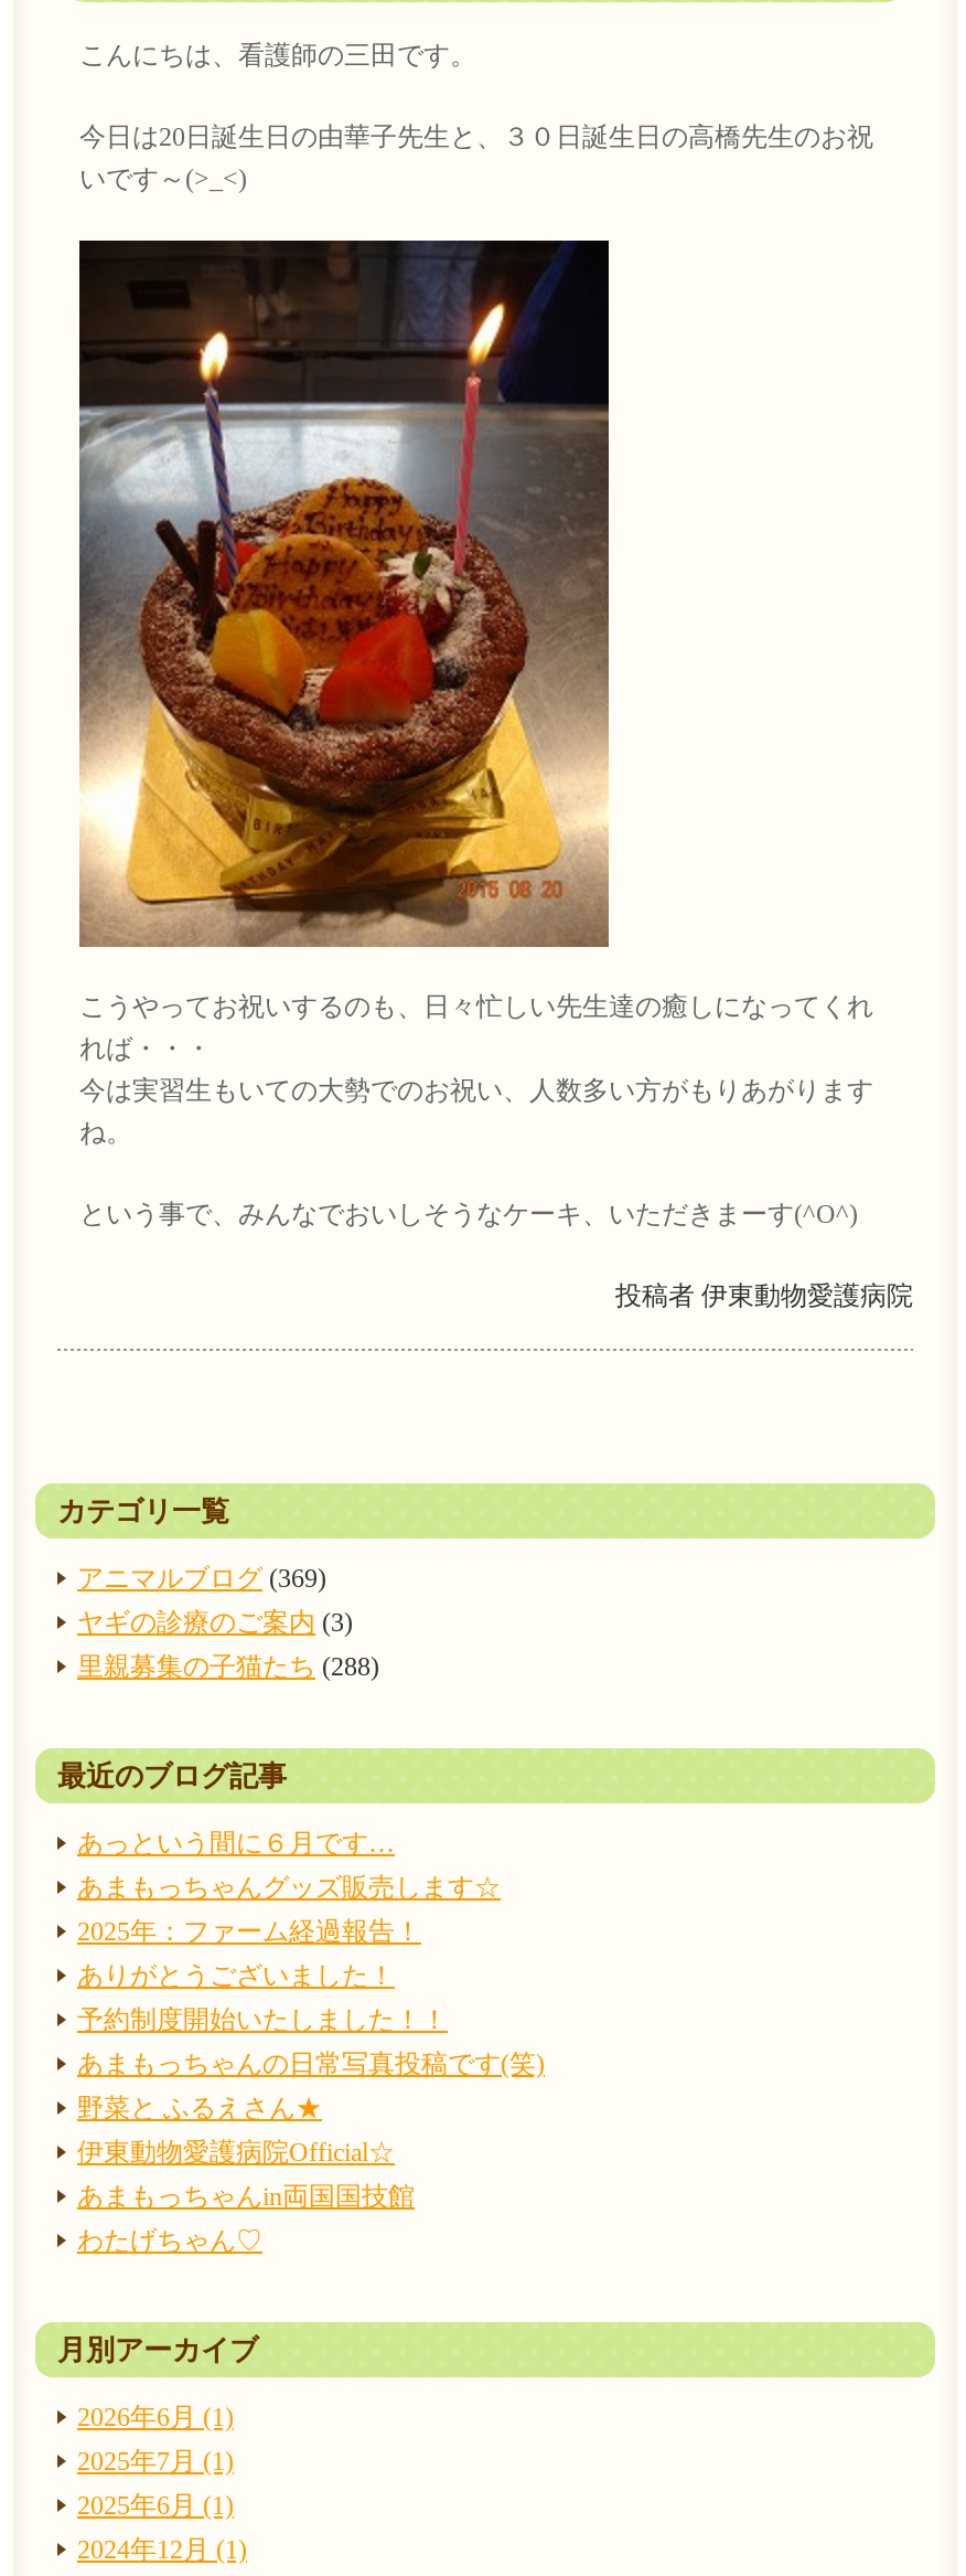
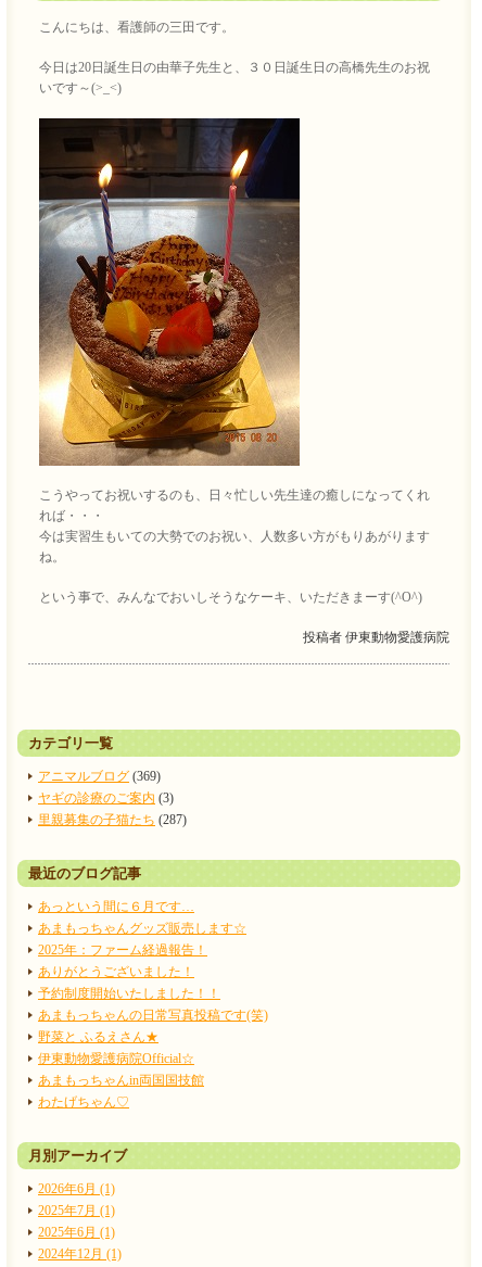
- 里親募集の子猫たち(288)
+ 里親募集の子猫たち(287)
